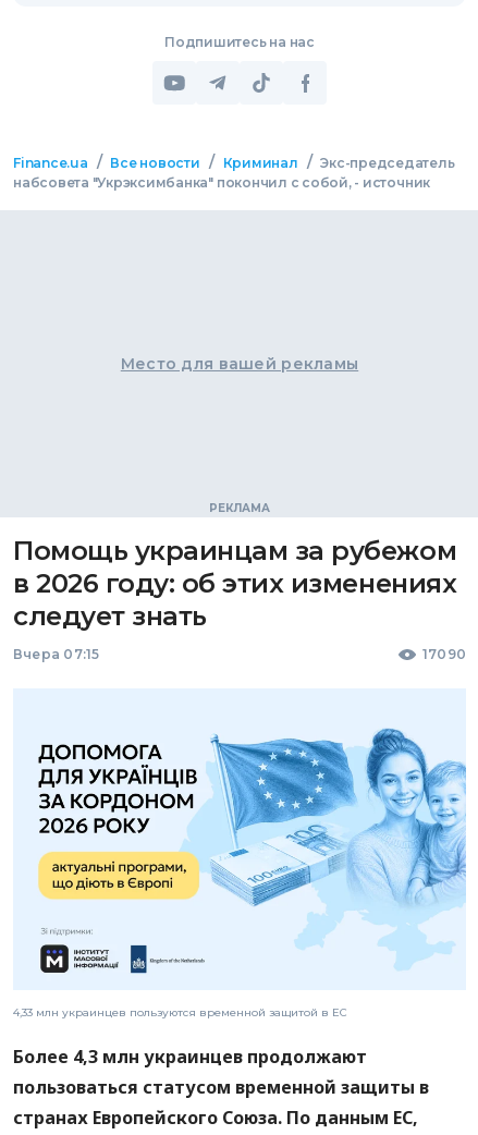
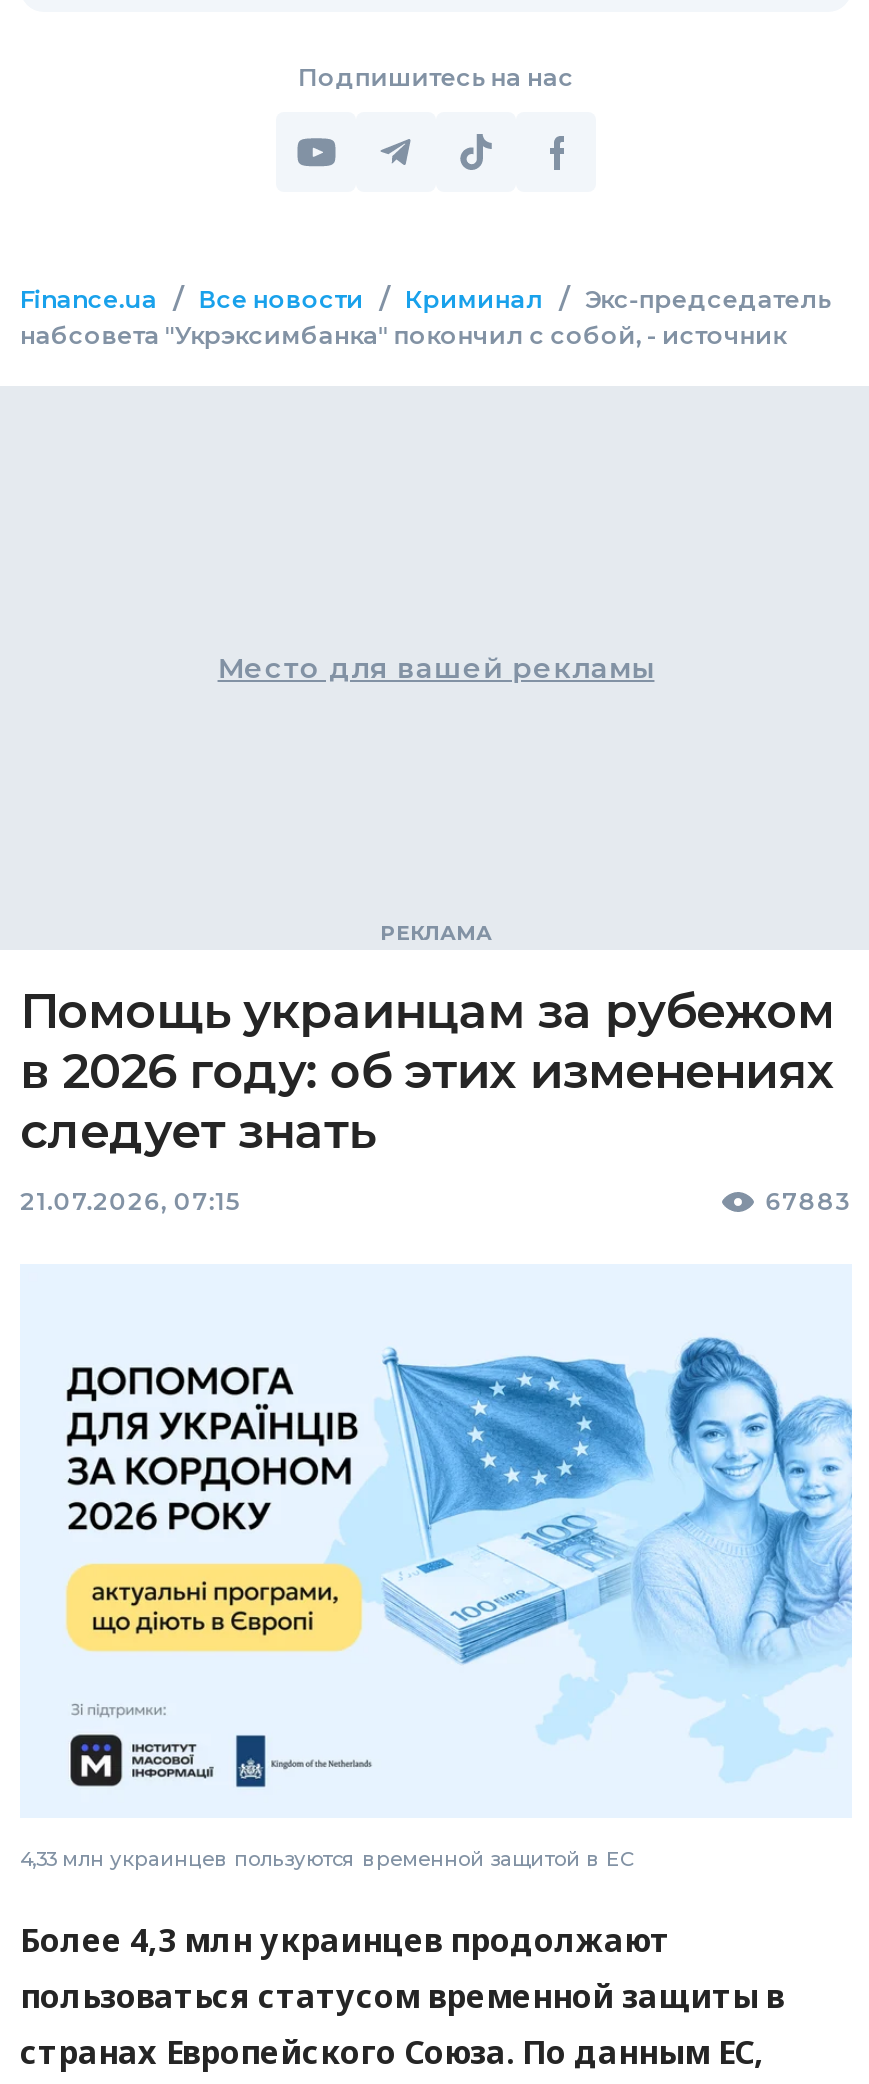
- Вчера 07:15
- 17090
+ 21.07.2026, 07:15
+ 67883
